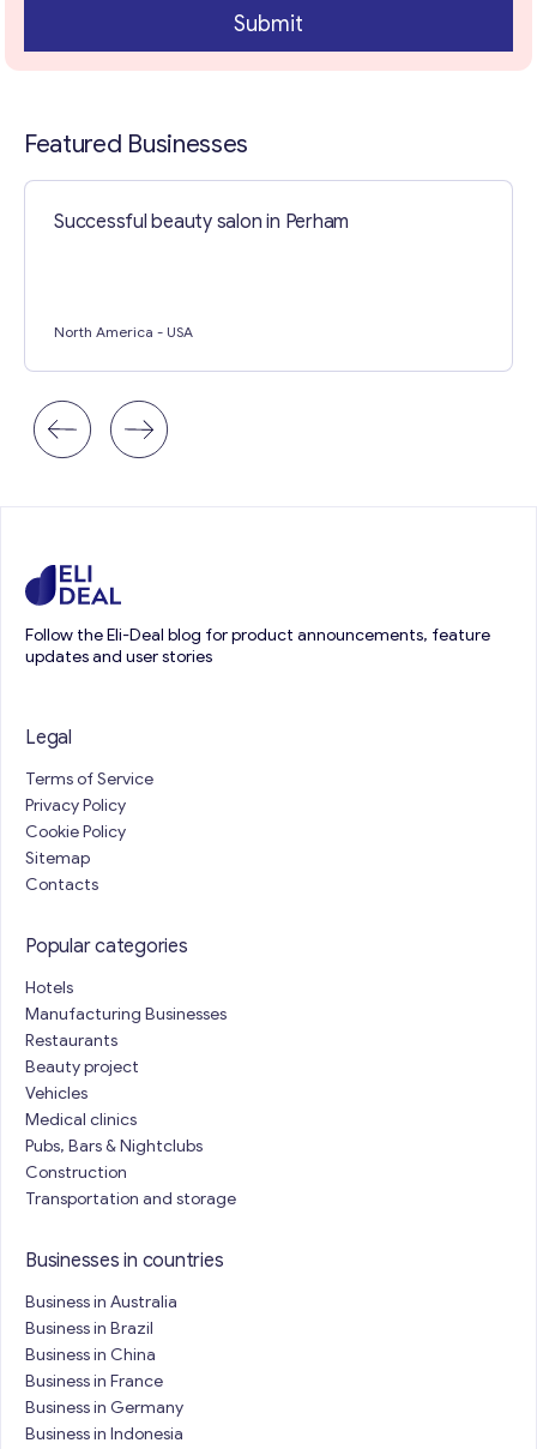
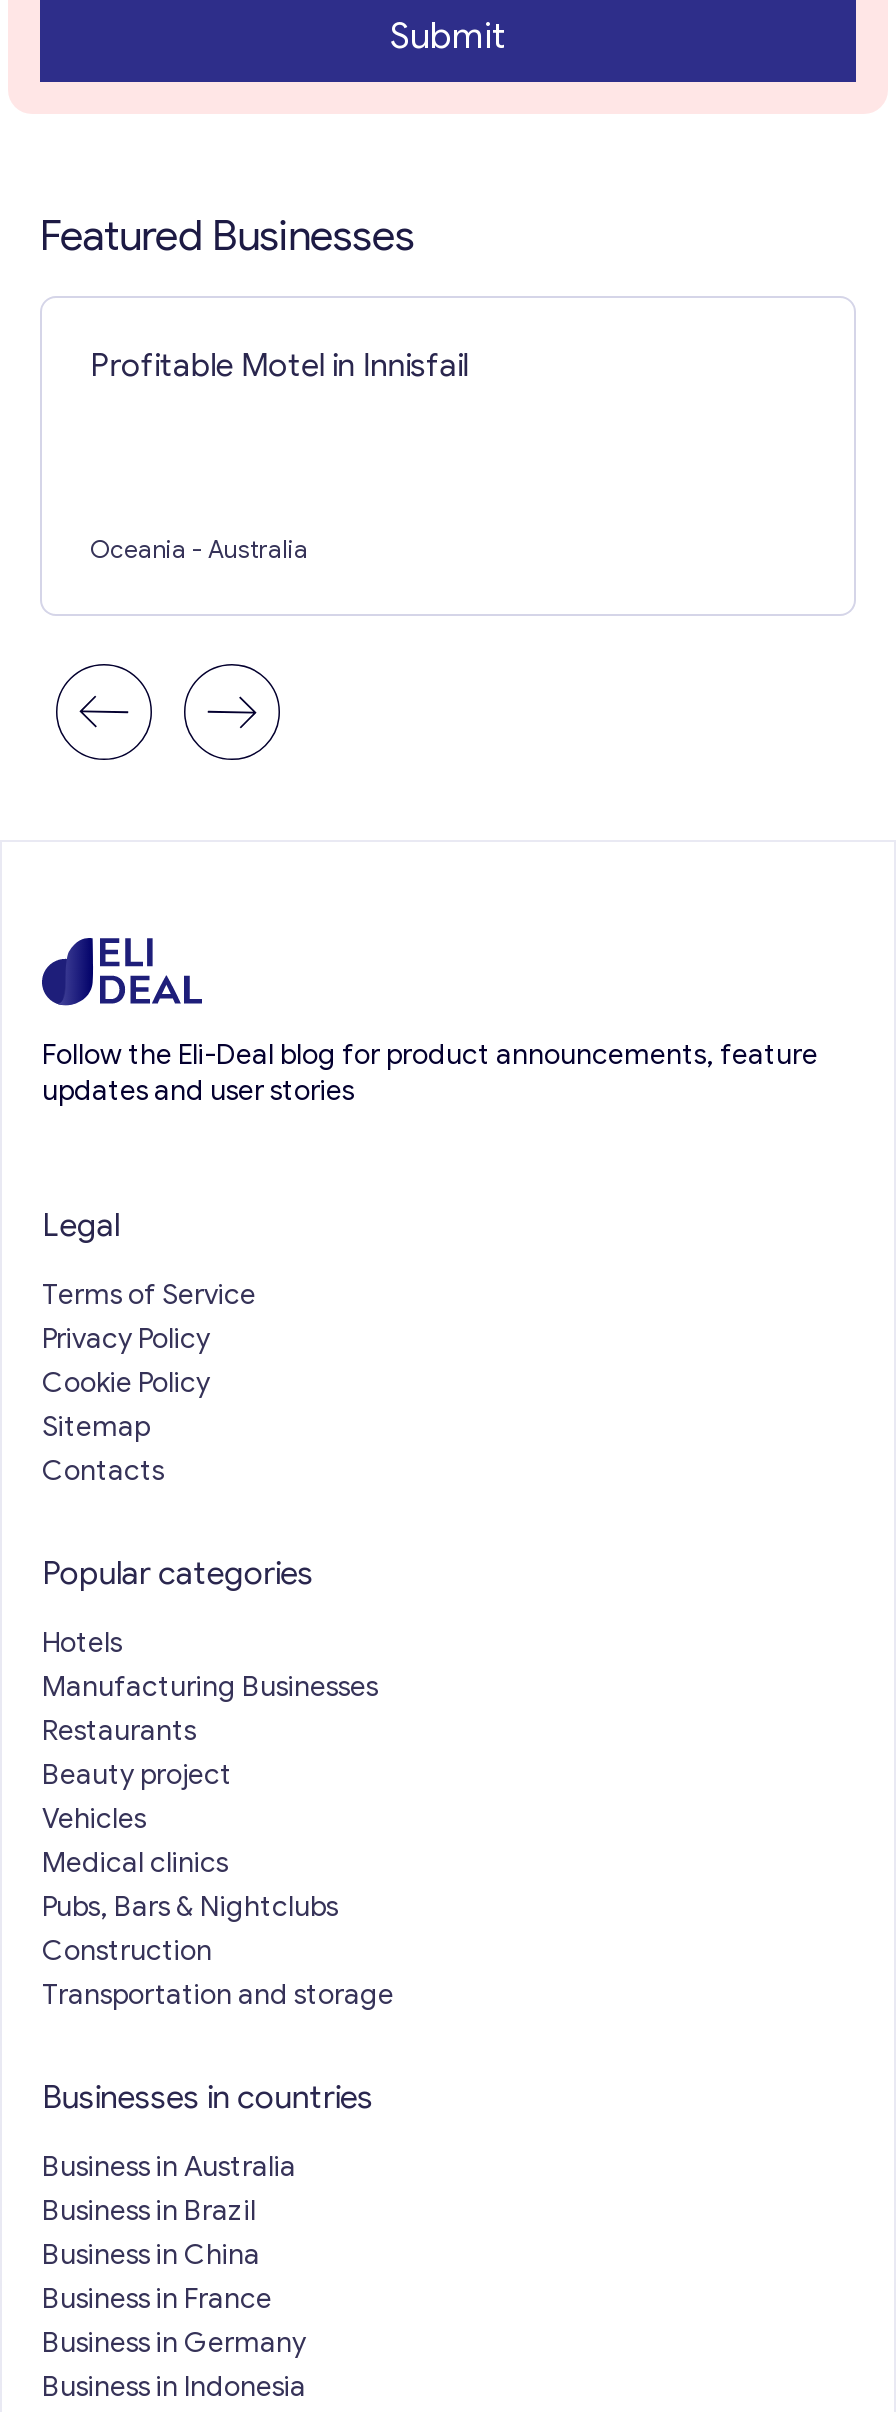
- Successful beauty salon in Perham
+ Profitable Motel in Innisfail

- North America - USA
+ Oceania - Australia
